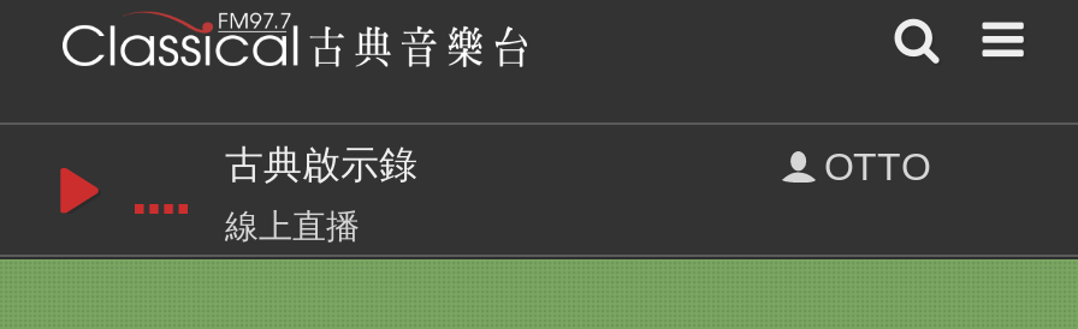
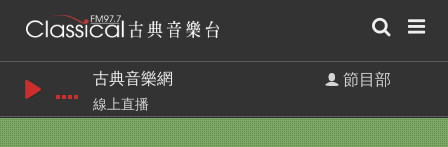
- 古典啟示錄
- OTTO
+ 古典音樂網
+ 節目部
